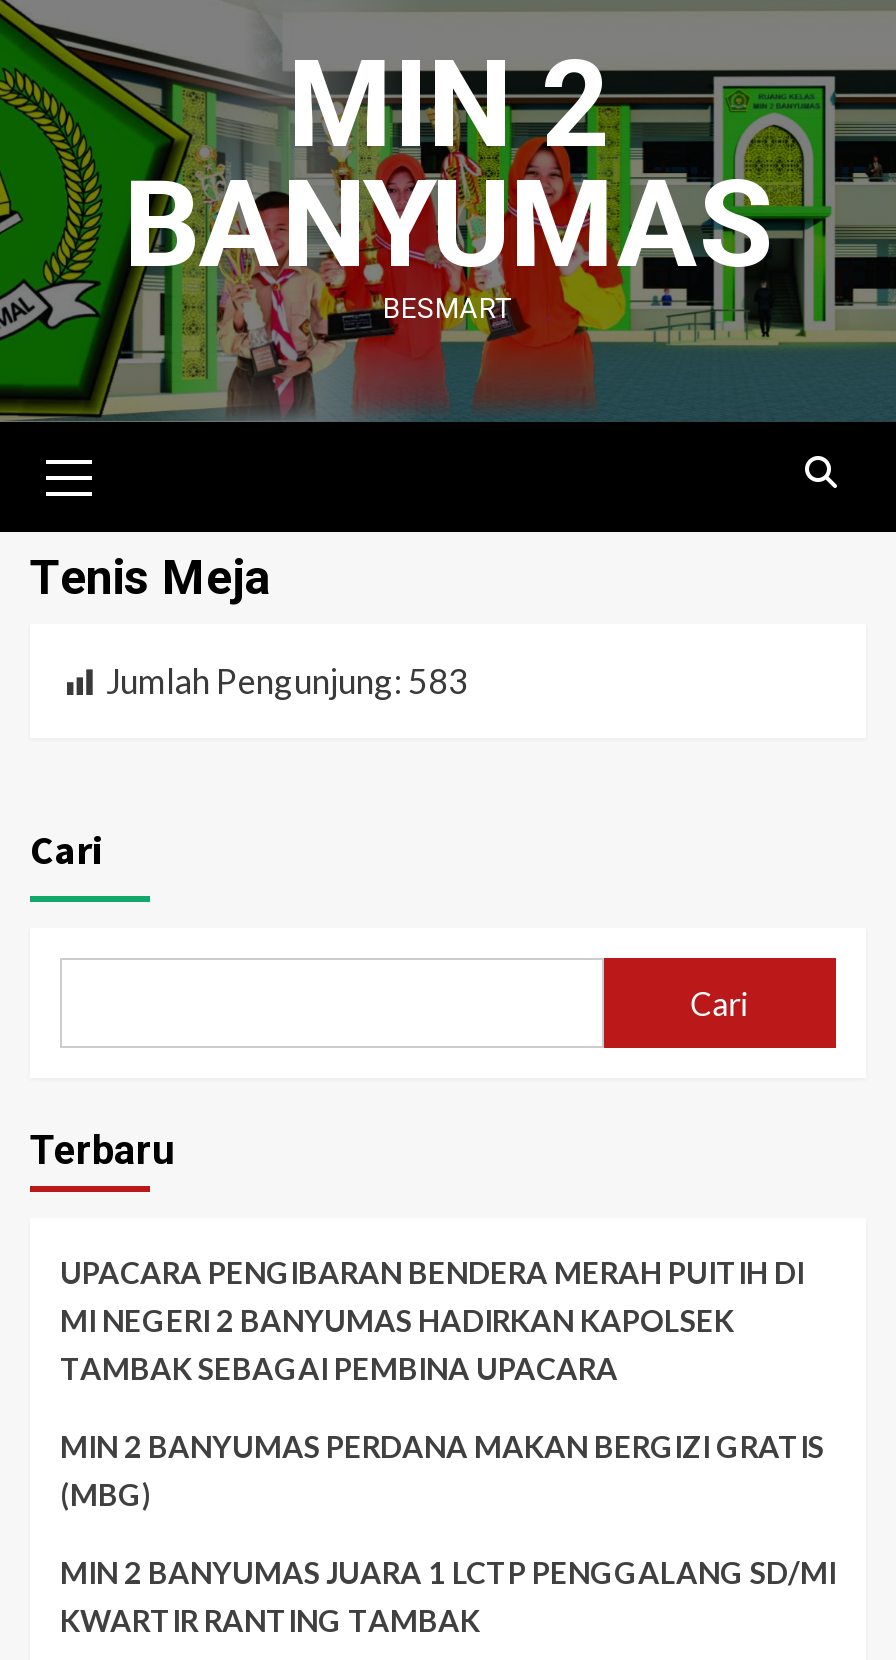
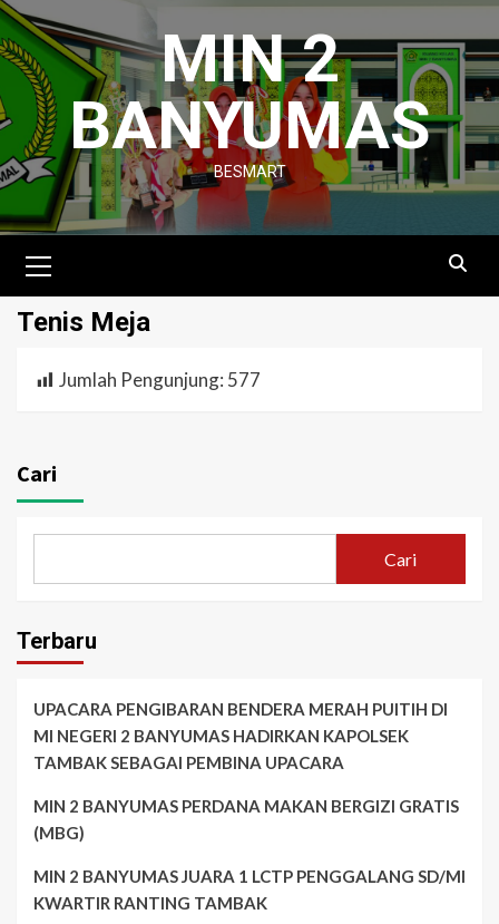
- Jumlah Pengunjung: 583
+ Jumlah Pengunjung: 577
